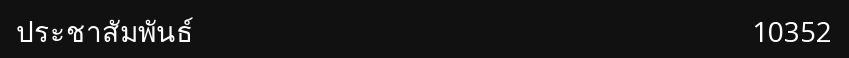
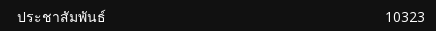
- 10352
+ 10323
